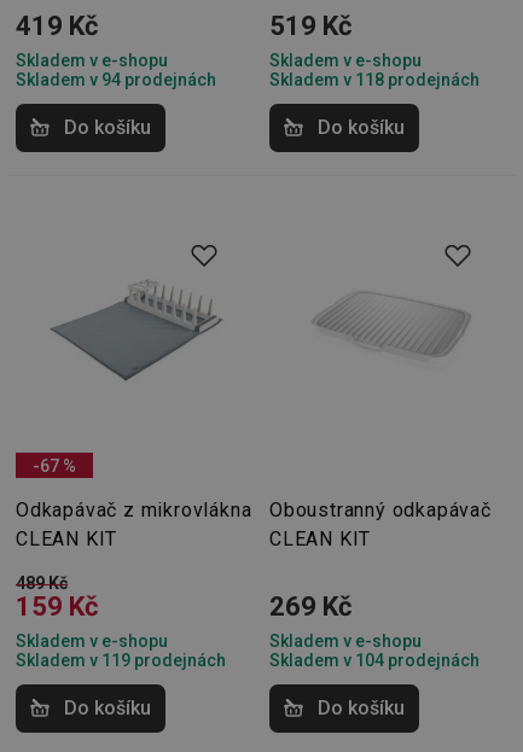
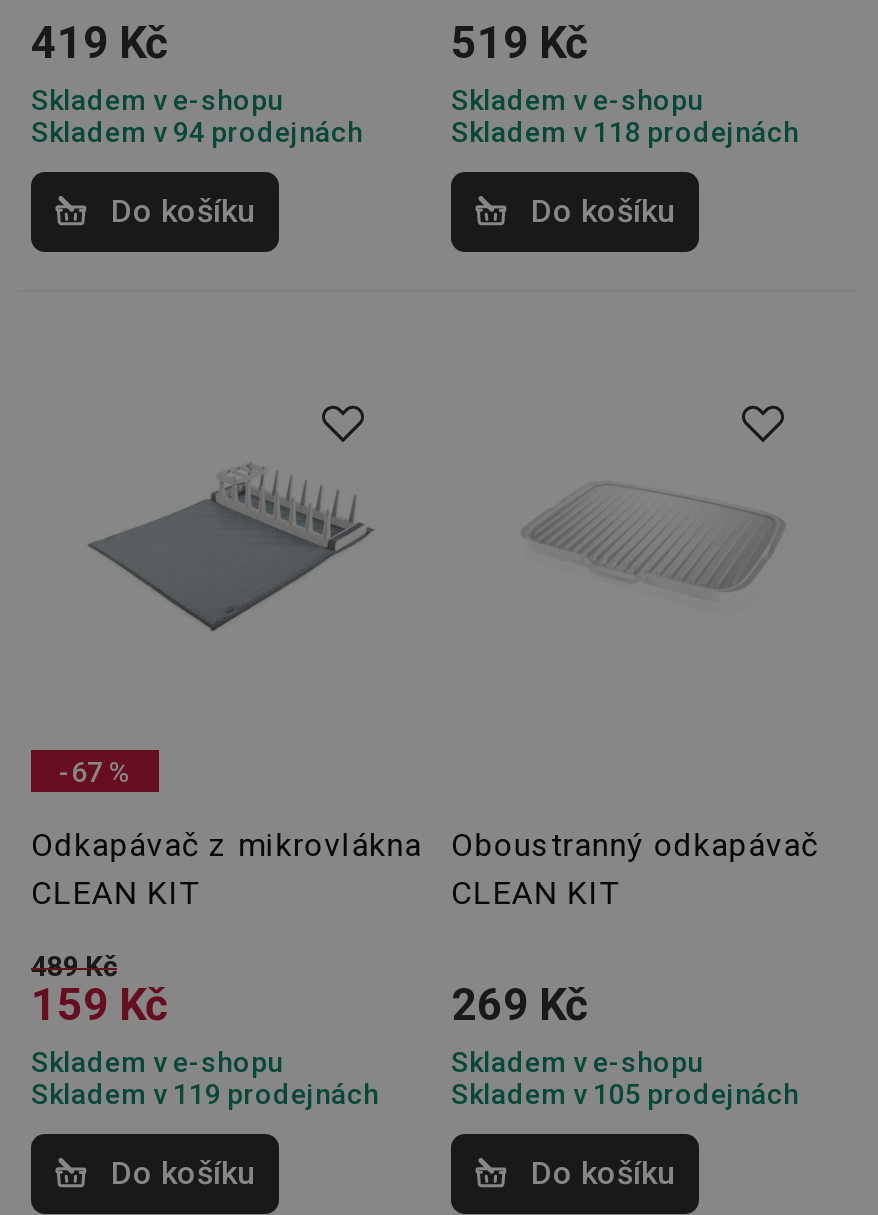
- Skladem v 104 prodejnách
+ Skladem v 105 prodejnách
